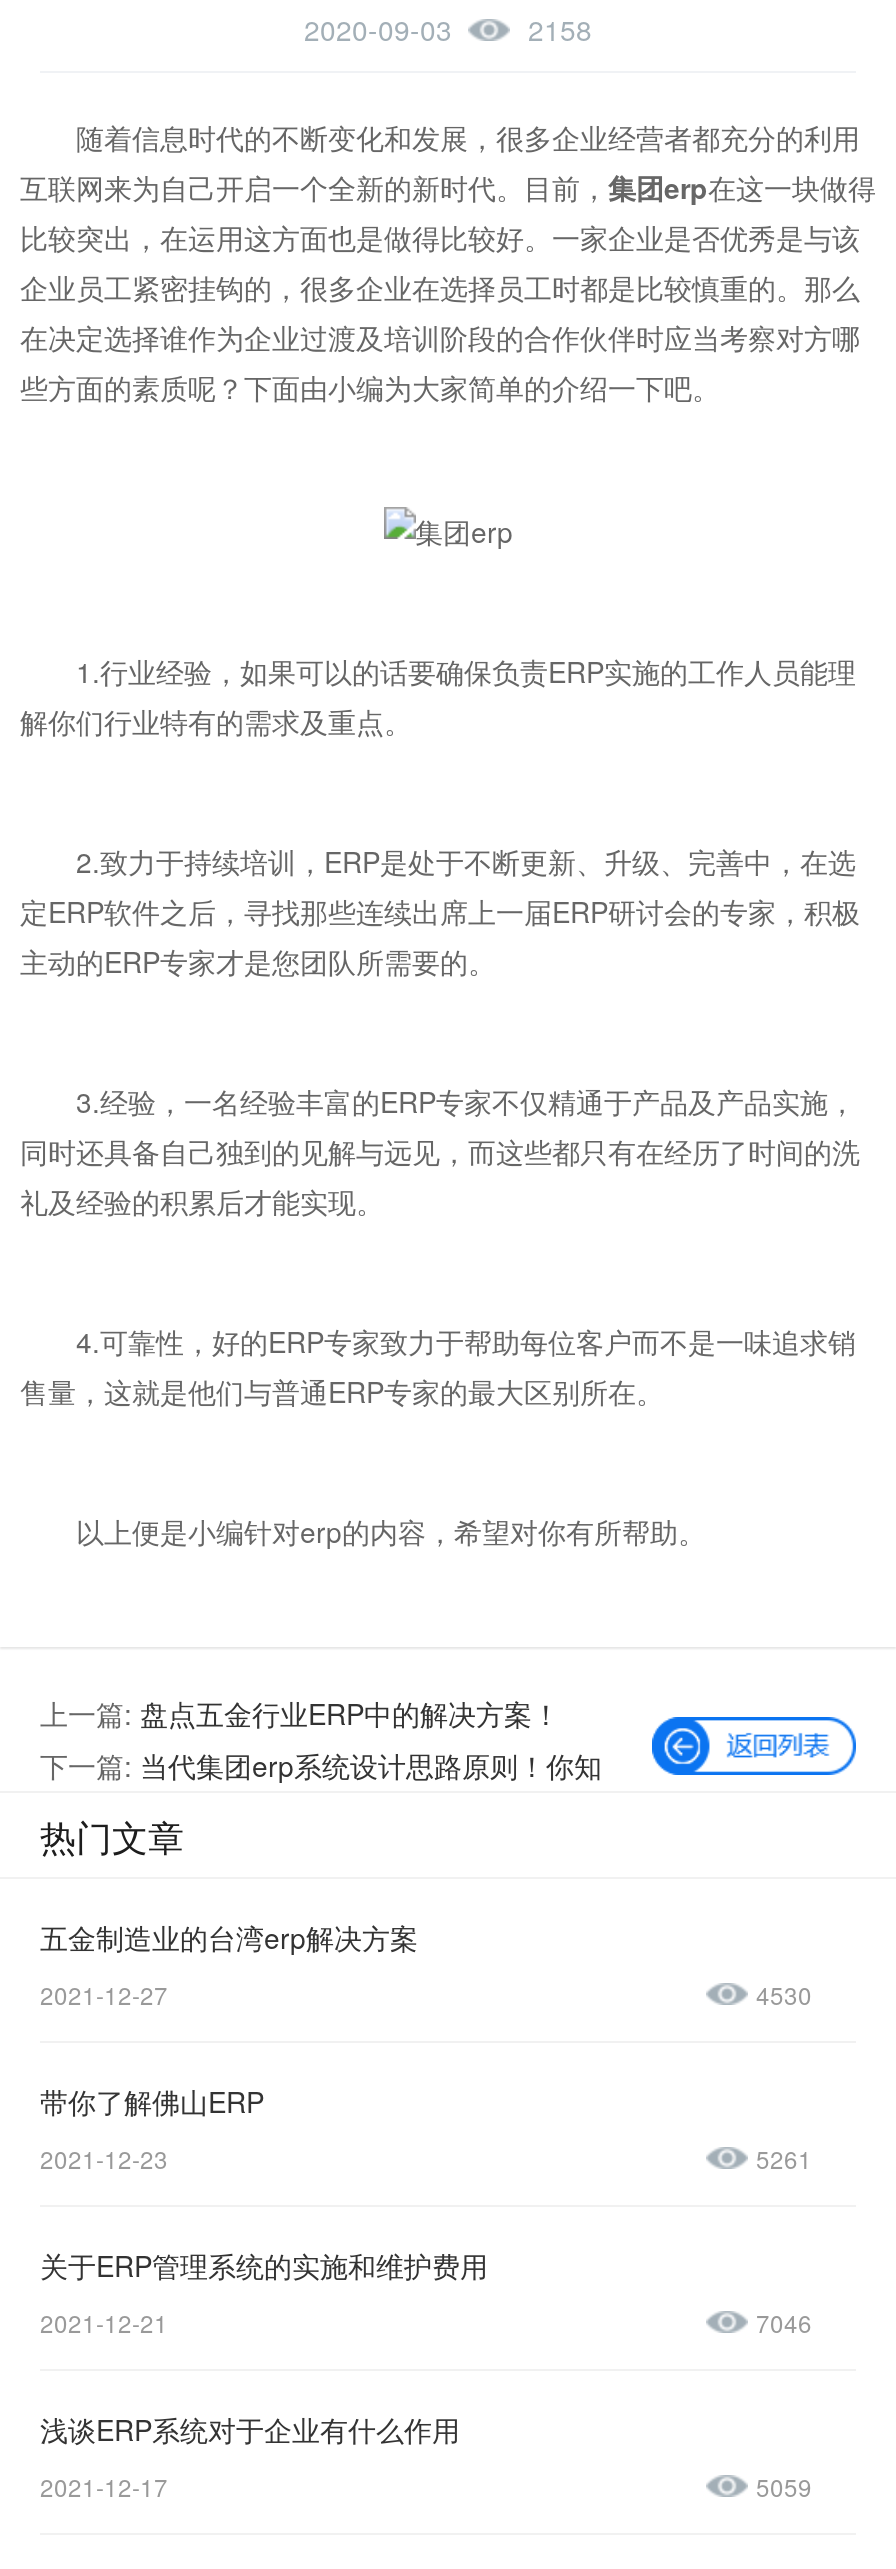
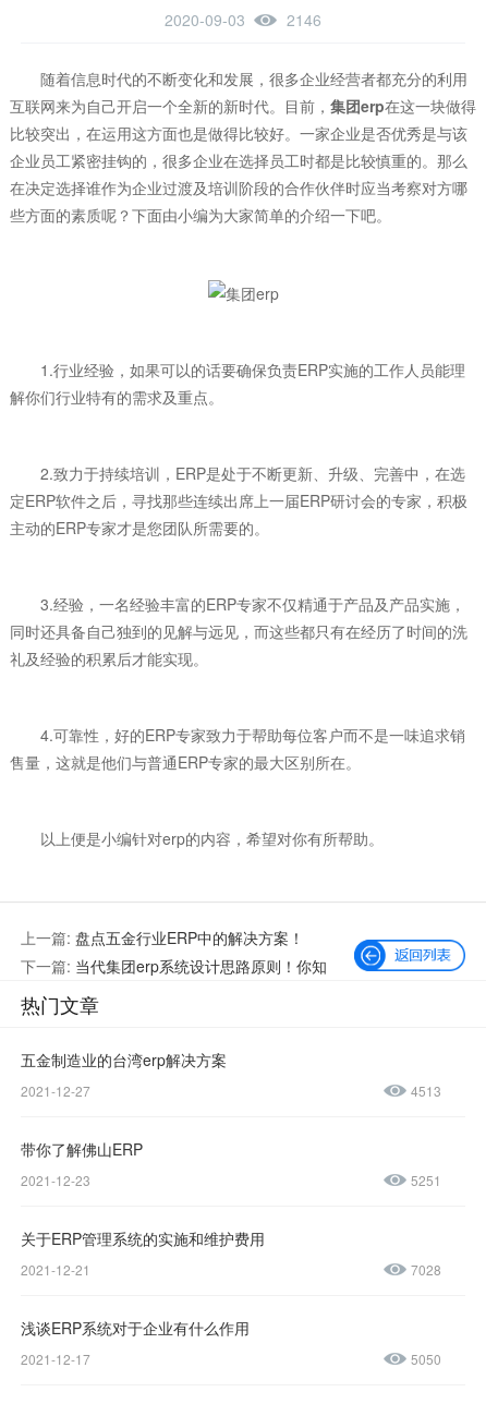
- 2020-09-03 2158
+ 2020-09-03 2146

- 4530
+ 4513

- 5261
+ 5251

- 7046
+ 7028

- 5059
+ 5050
